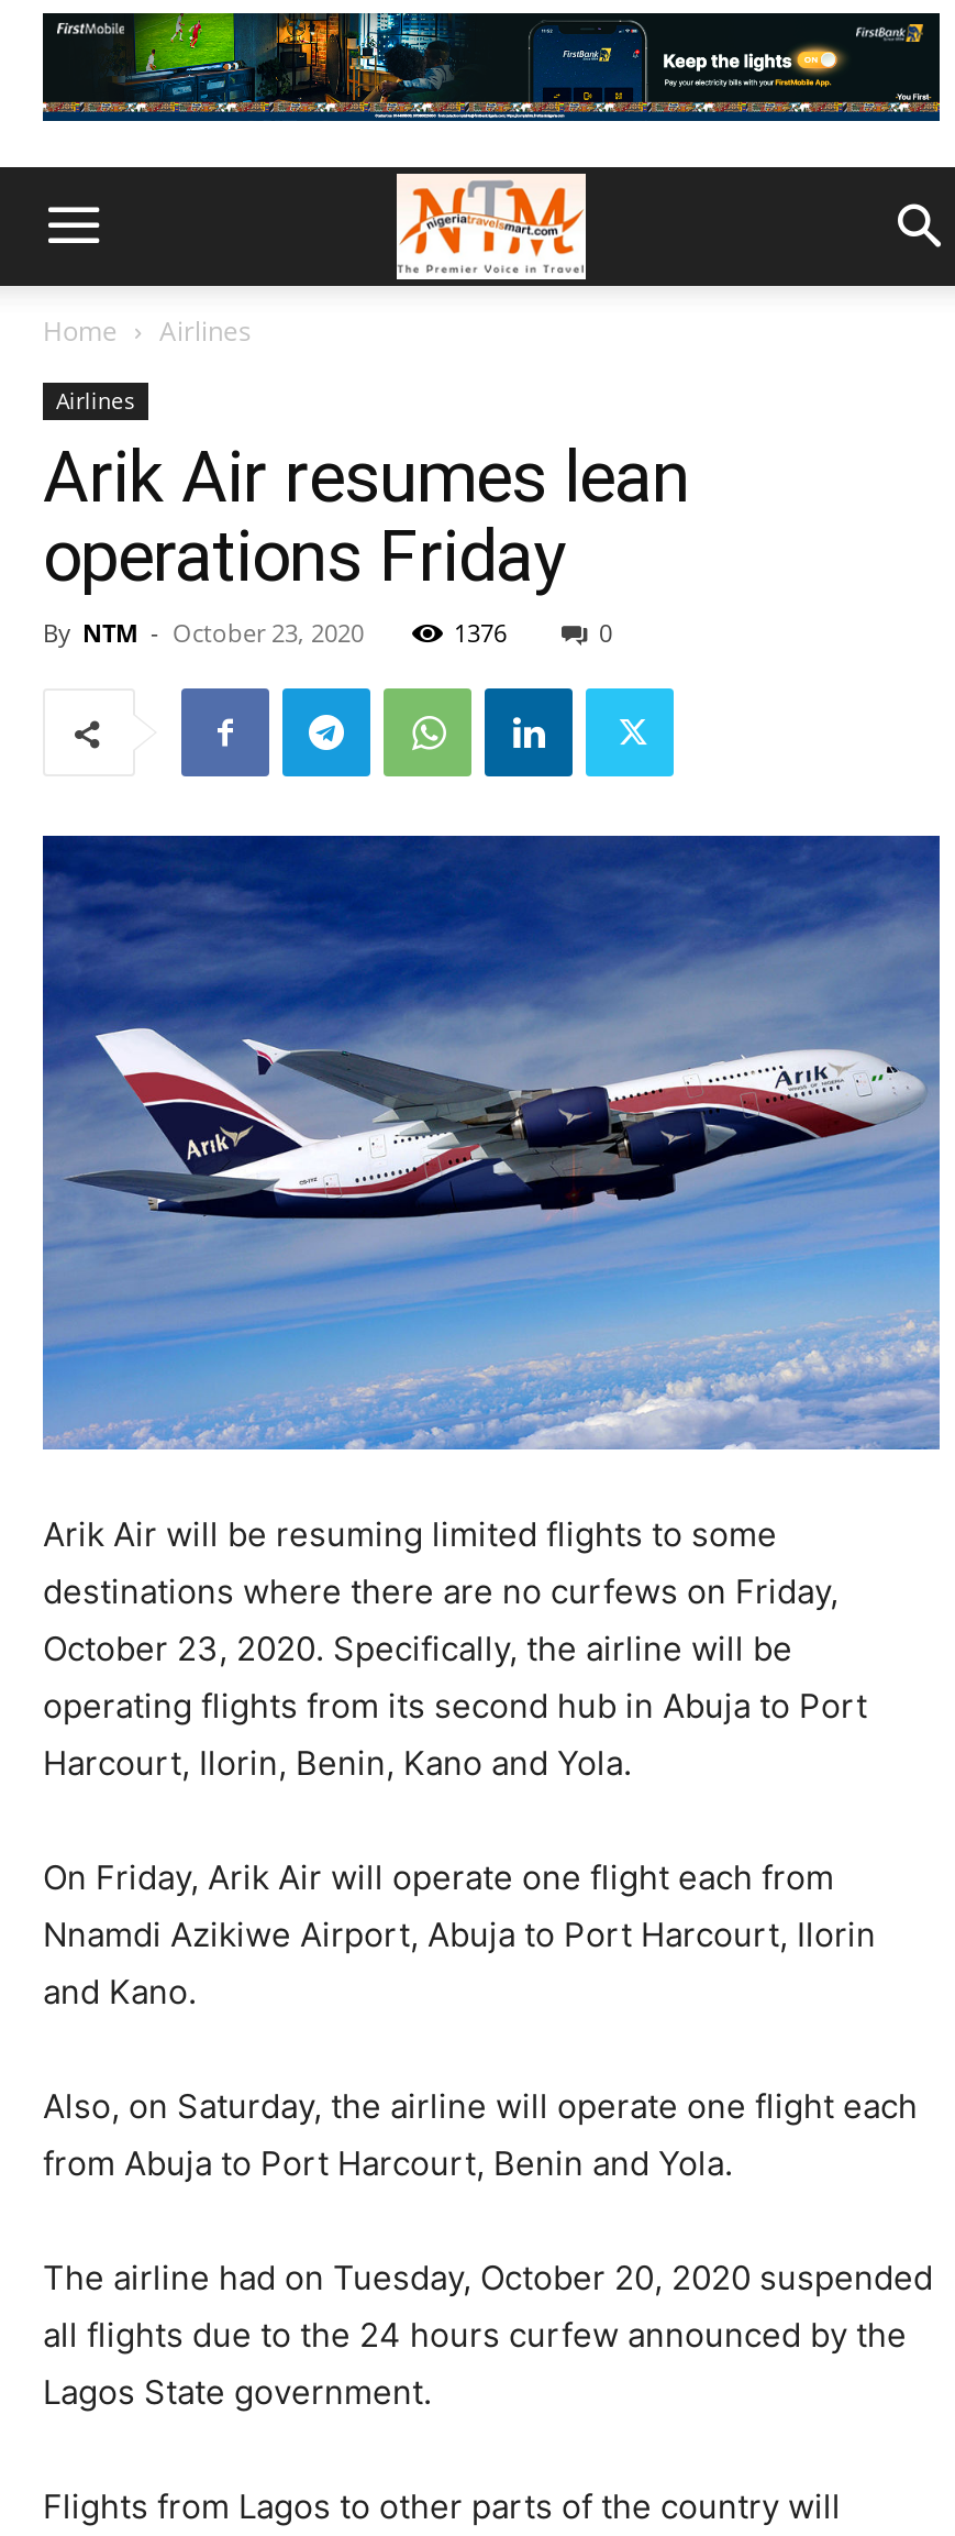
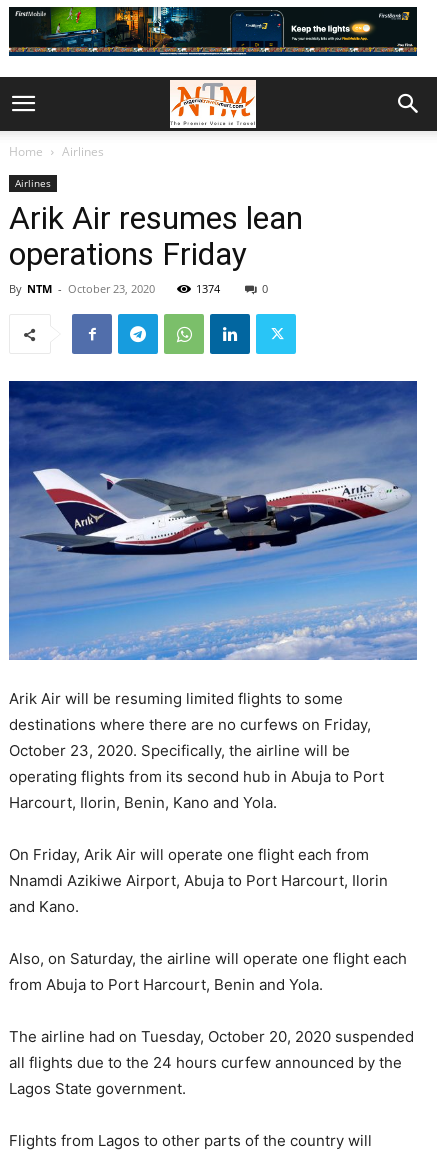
- 1376
+ 1374
